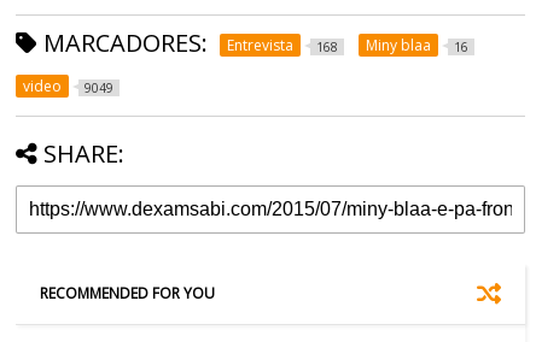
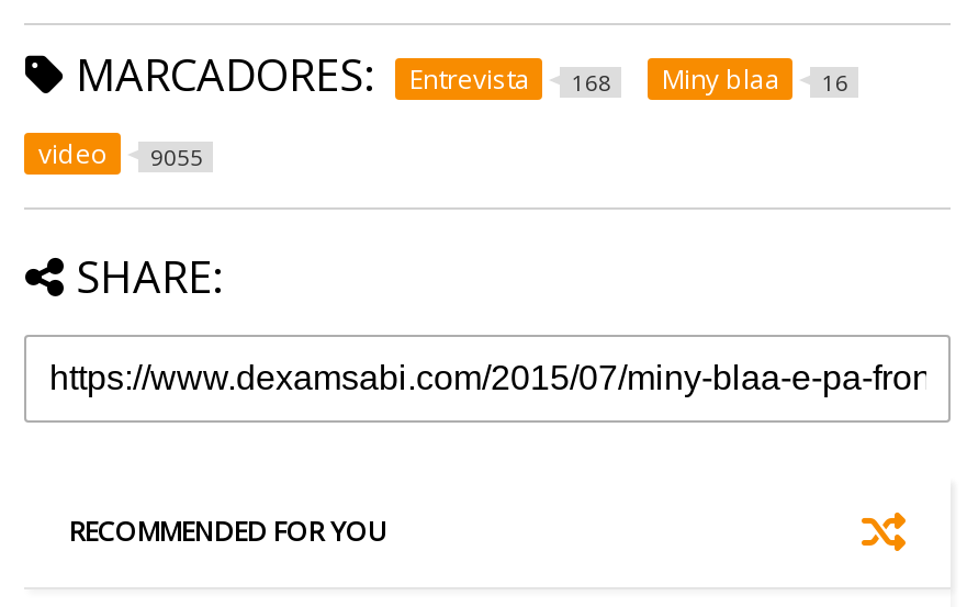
- video 9049
+ video 9055
